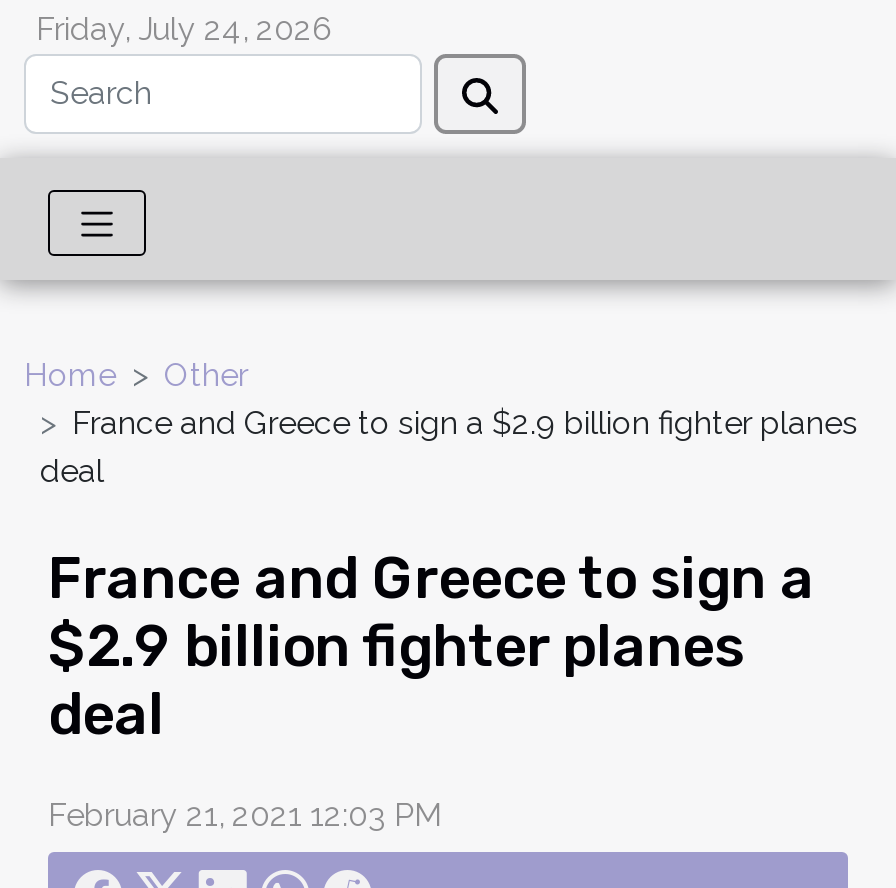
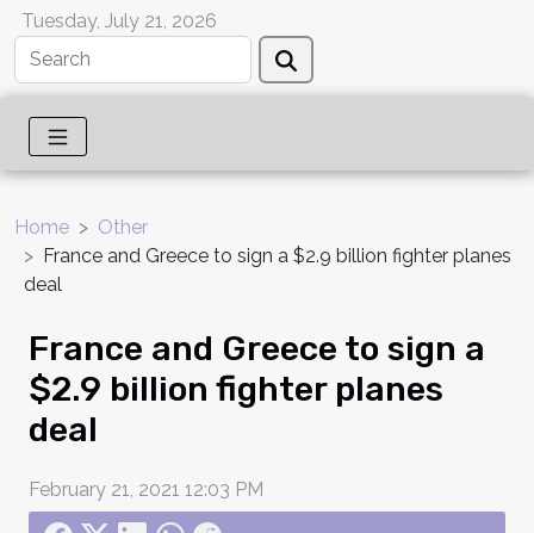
- Friday, July 24, 2026
+ Tuesday, July 21, 2026
